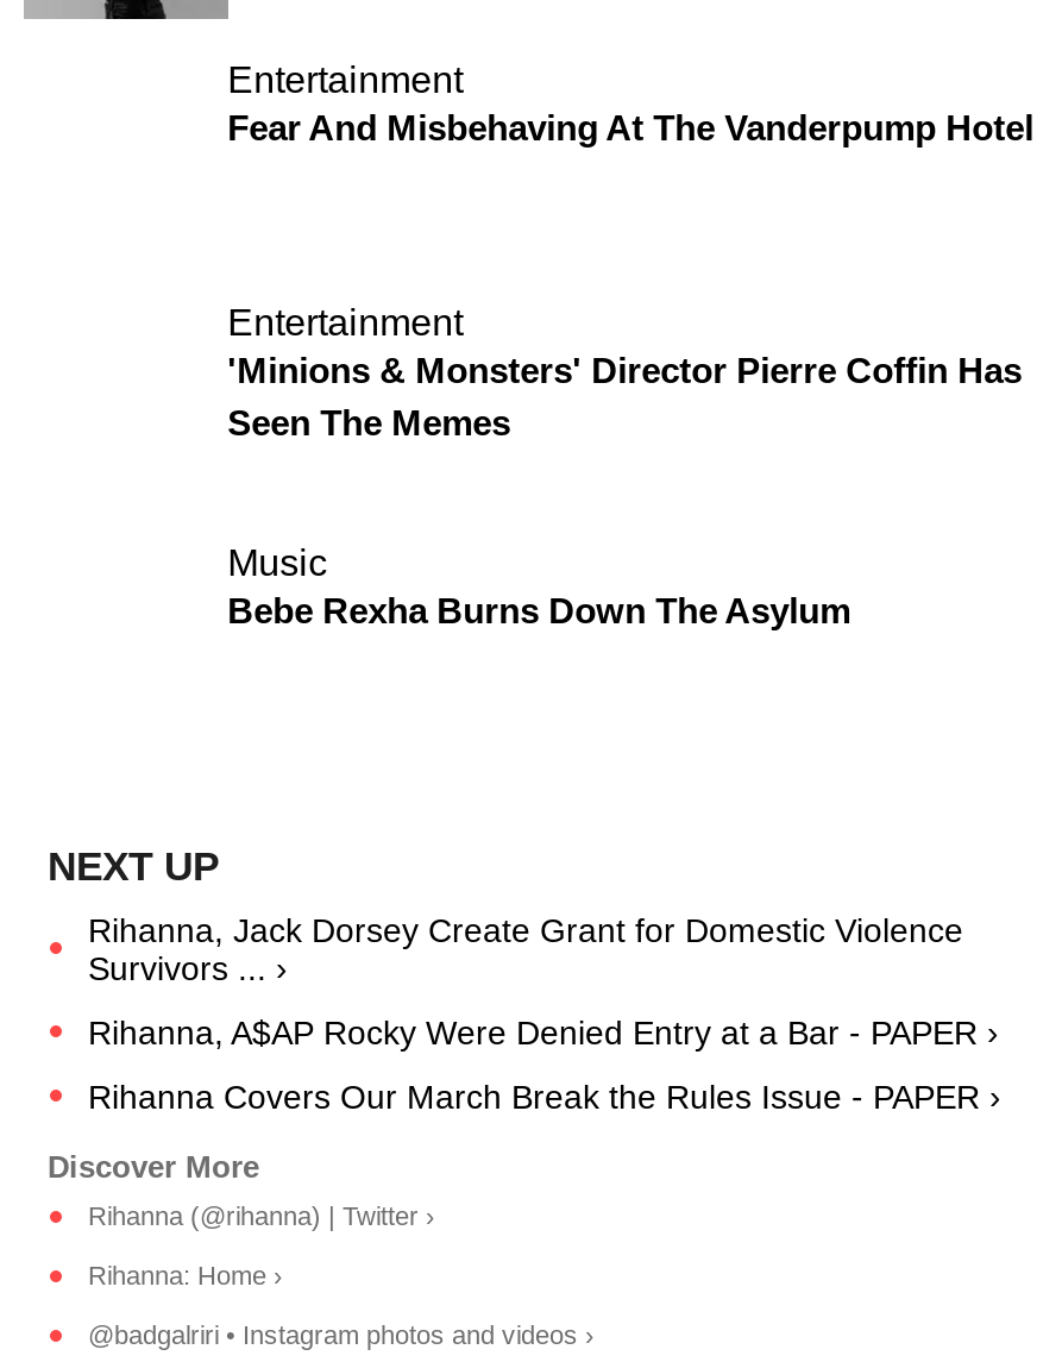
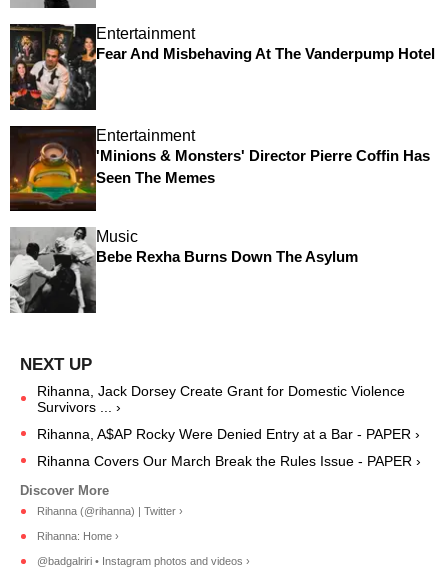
+ [image]

+ [image]

+ [image]
